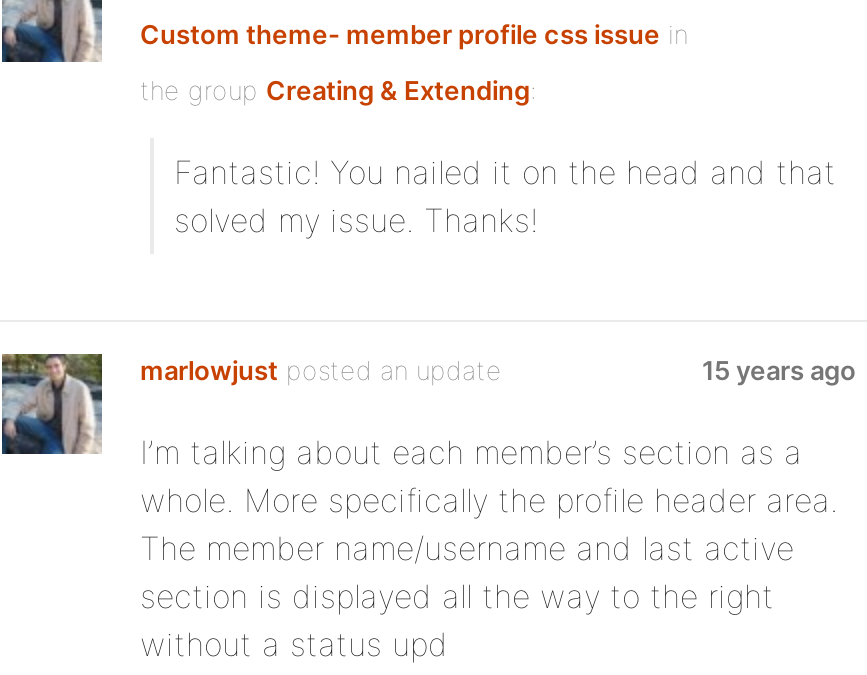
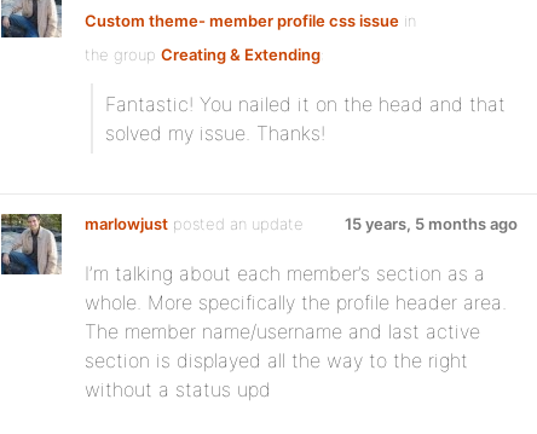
- 15 years ago
+ 15 years, 5 months ago
